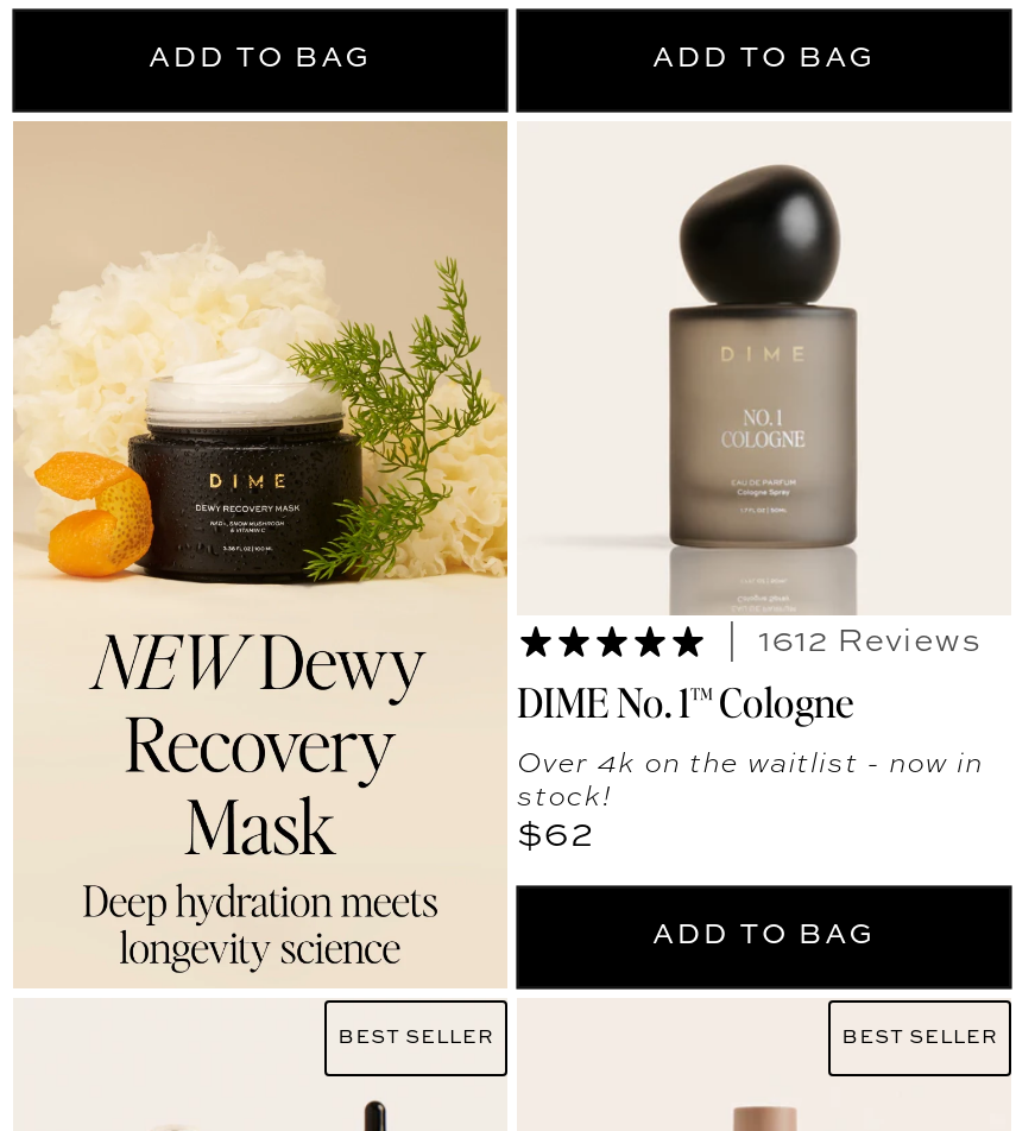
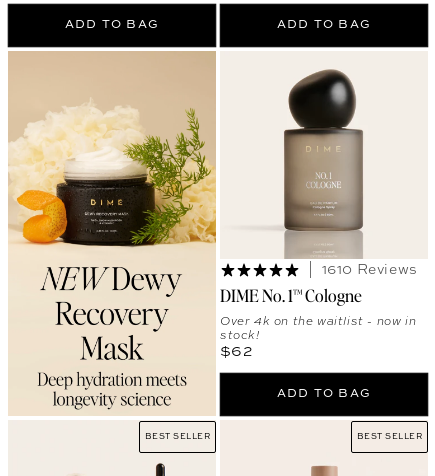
- 1612 Reviews
+ 1610 Reviews
